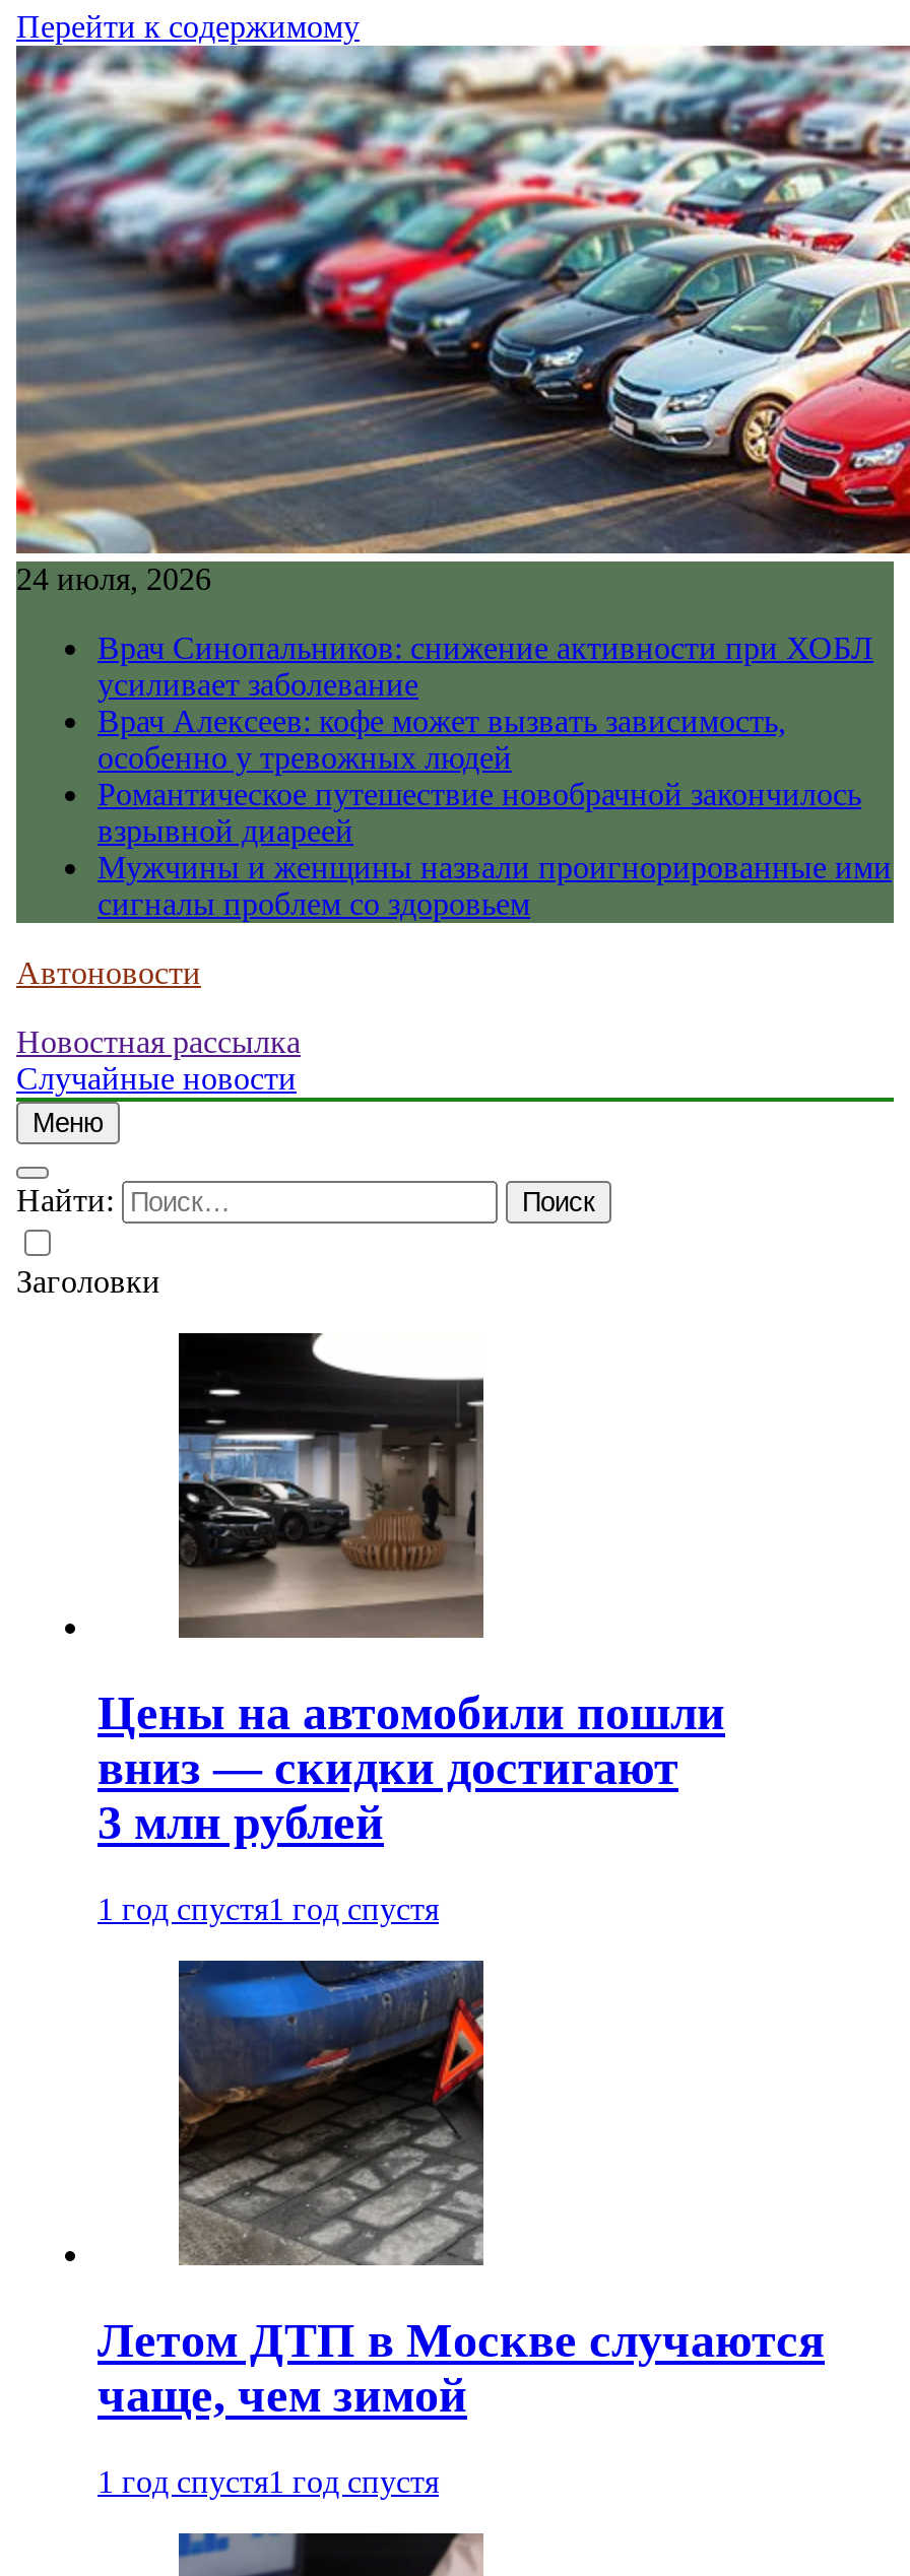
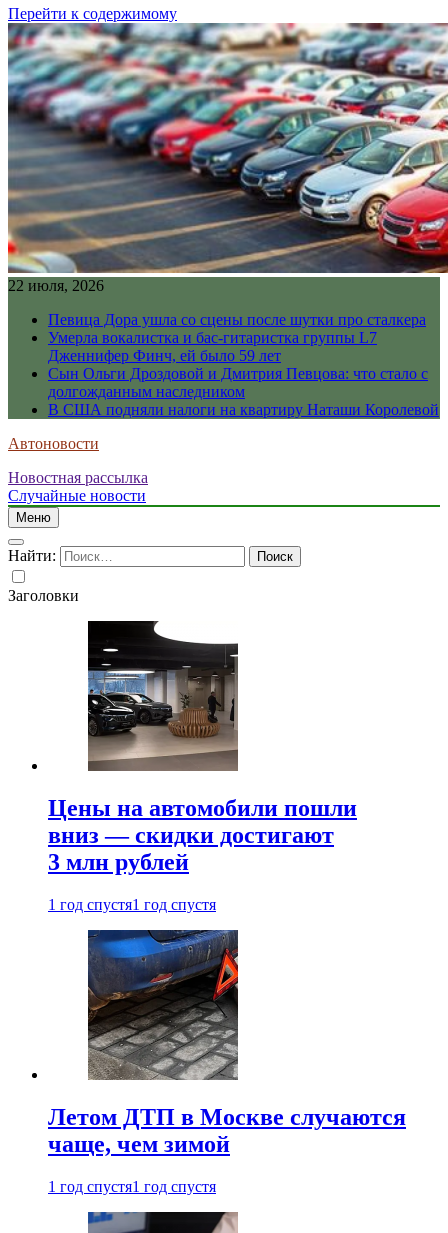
- 24 июля, 2026
+ 22 июля, 2026

- Врач Синопальников: снижение активности при ХОБЛ
- усиливает заболевание
- Врач Алексеев: кофе может вызвать зависимость,
- особенно у тревожных людей
- Романтическое путешествие новобрачной закончилось
- взрывной диареей
- Мужчины и женщины назвали проигнорированные ими
- сигналы проблем со здоровьем
+ Певица Дора ушла со сцены после шутки про сталкера
+ Умерла вокалистка и бас-гитаристка группы L7
+ Дженнифер Финч, ей было 59 лет
+ Сын Ольги Дроздовой и Дмитрия Певцова: что стало с
+ долгожданным наследником
+ В США подняли налоги на квартиру Наташи Королевой
